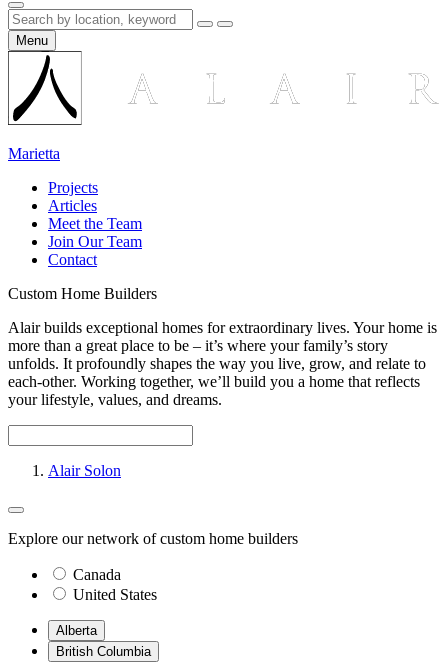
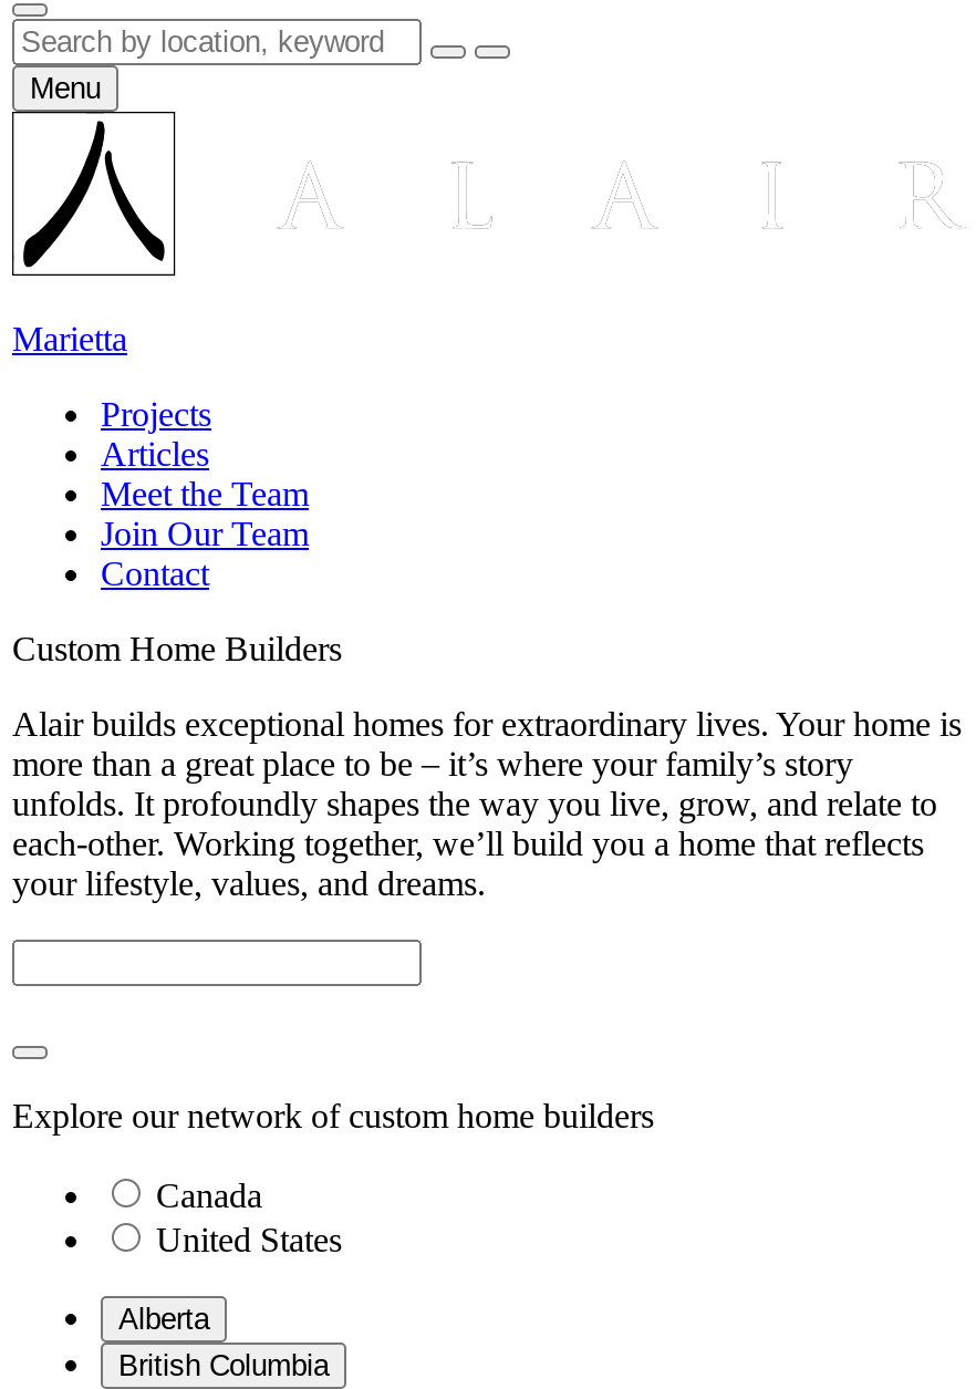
- Alair Solon
